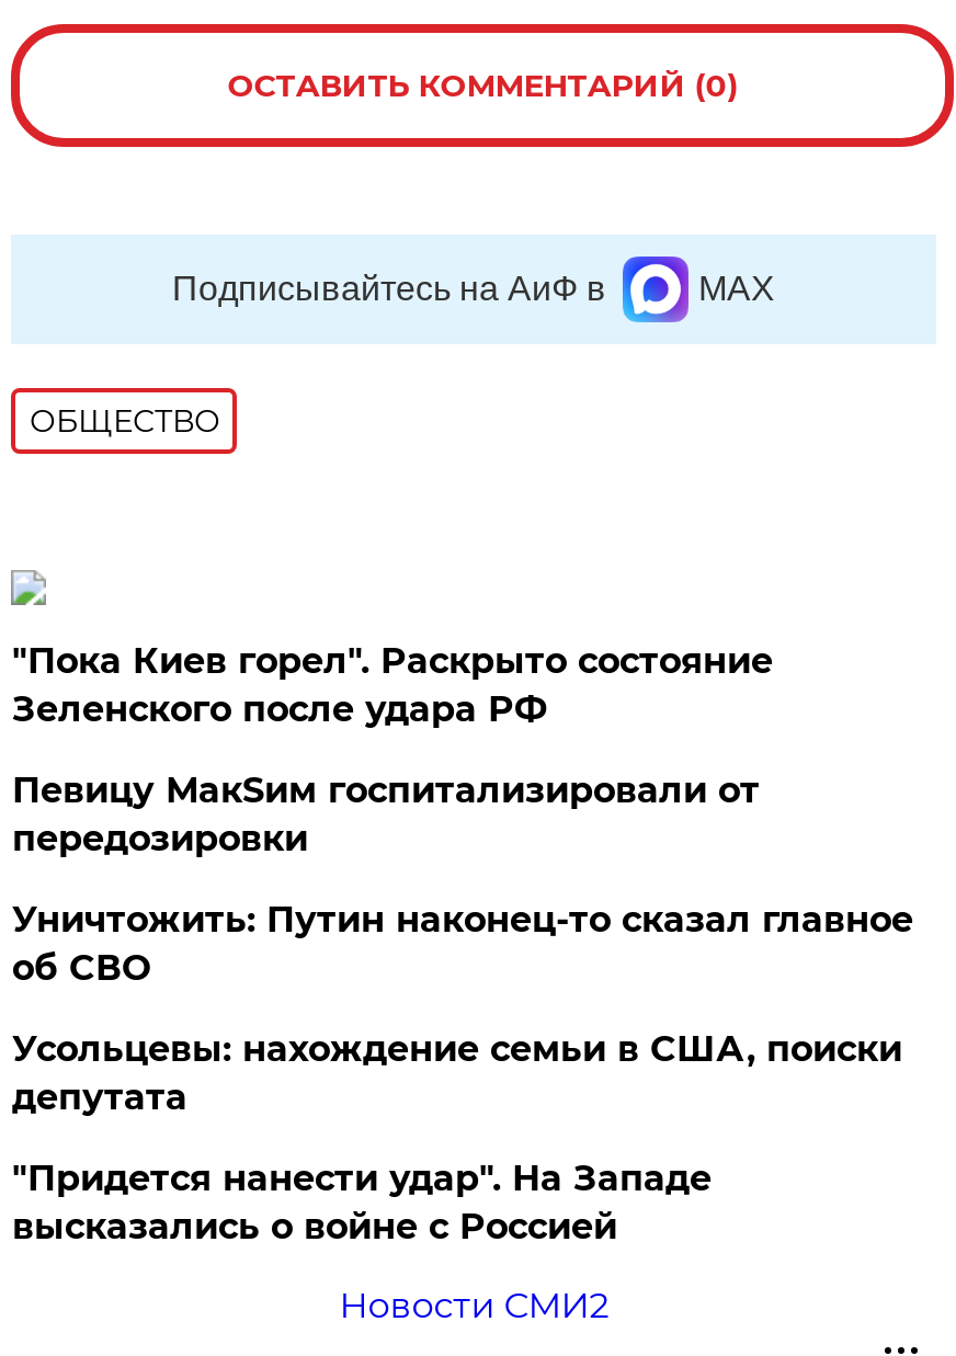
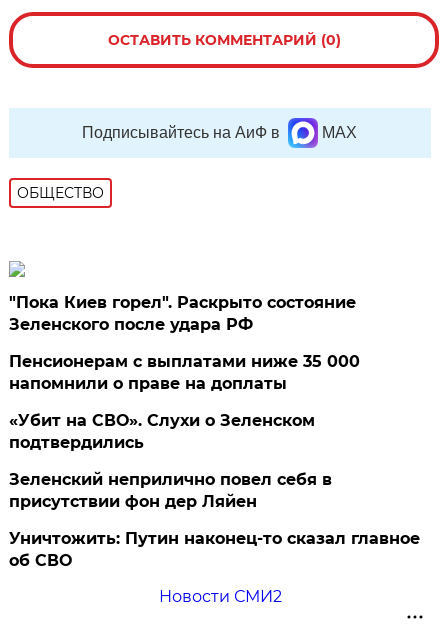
- Певицу МакSим госпитализировали от
- передозировки
+ Пенсионерам с выплатами ниже 35 000
+ напомнили о праве на доплаты
+ «Убит на СВО». Слухи о Зеленском
+ подтвердились
+ Зеленский неприлично повел cебя в
+ присутствии фон дер Ляйен

moved down: Уничтожить: Путин наконец-то сказал главное | об СВО

- Усольцевы: нахождение семьи в США, поиски
- депутата
- "Придется нанести удар". На Западе
- высказались о войне с Россией
